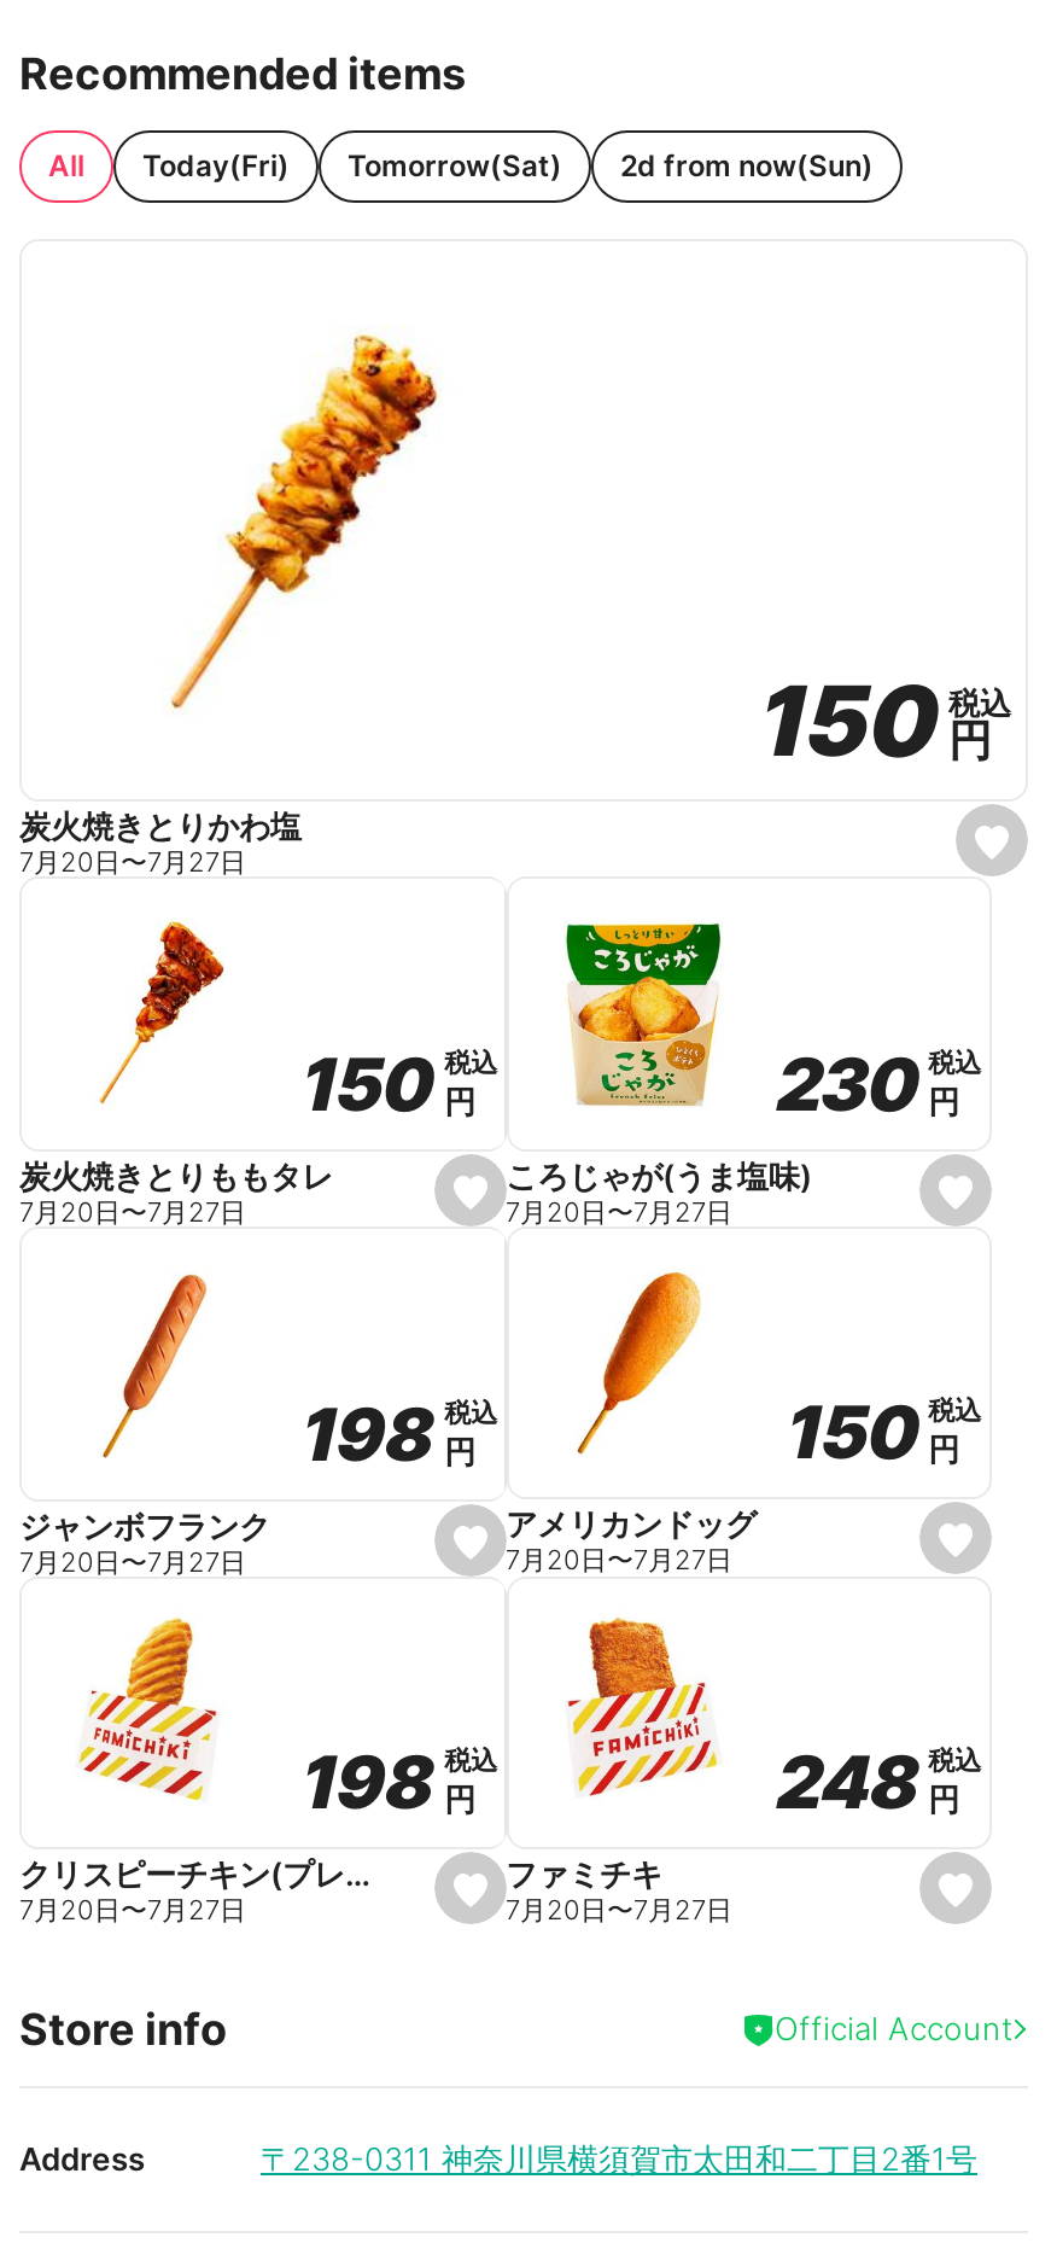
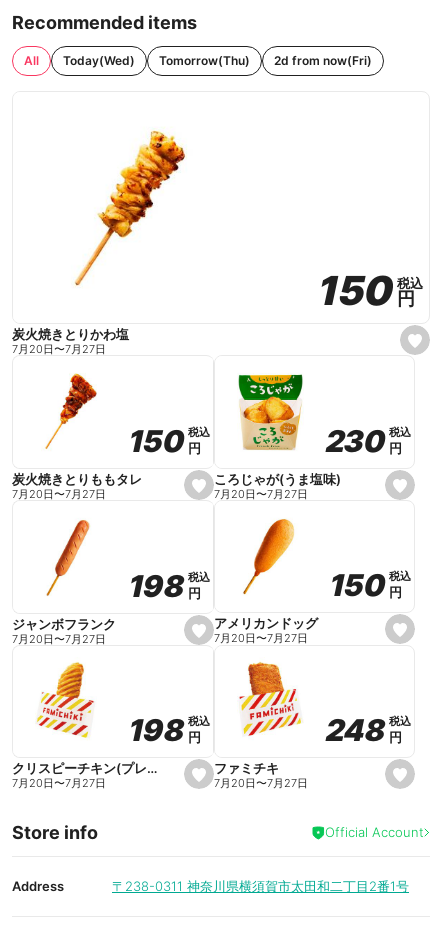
- Today(Fri)
- Tomorrow(Sat)
- 2d from now(Sun)
+ Today(Wed)
+ Tomorrow(Thu)
+ 2d from now(Fri)
